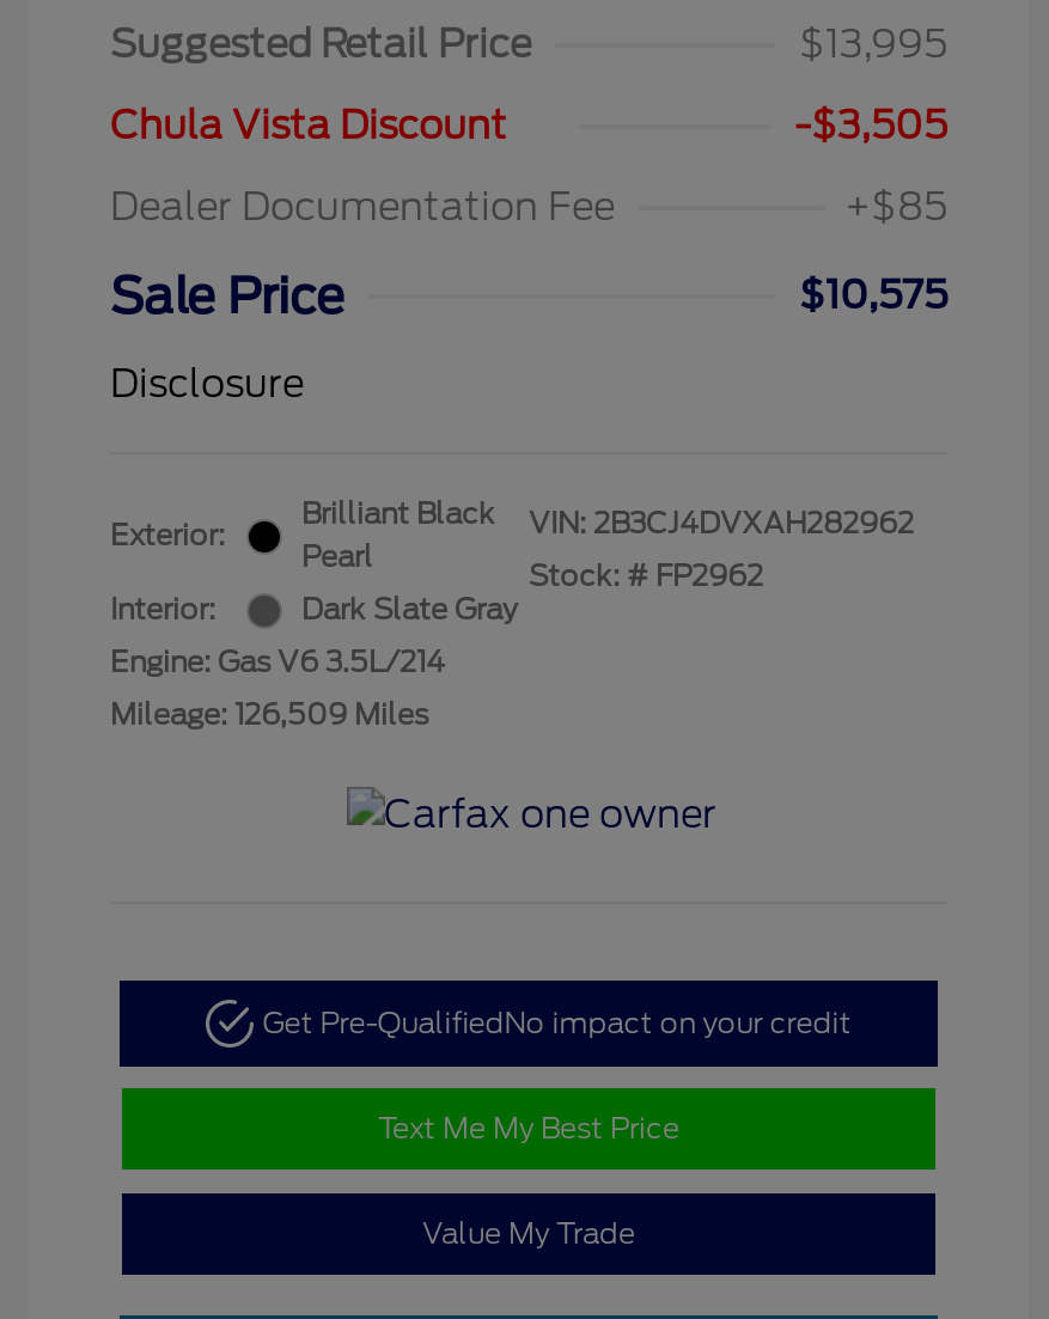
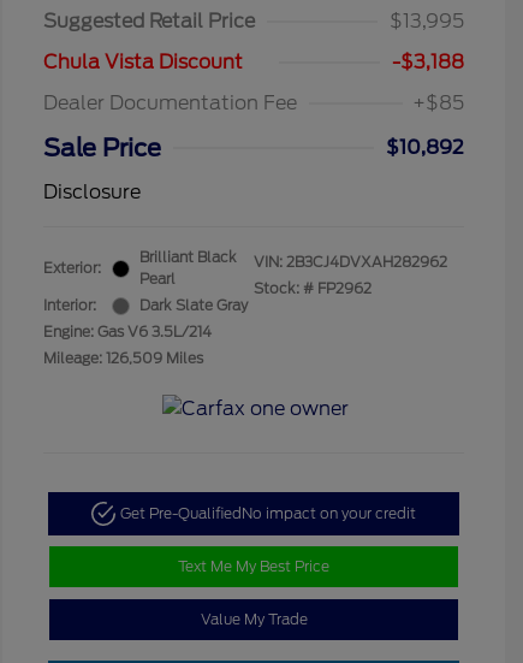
- -$3,505
+ -$3,188

- $10,575
+ $10,892
